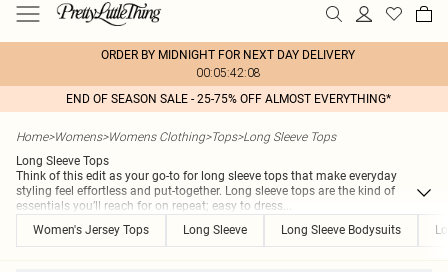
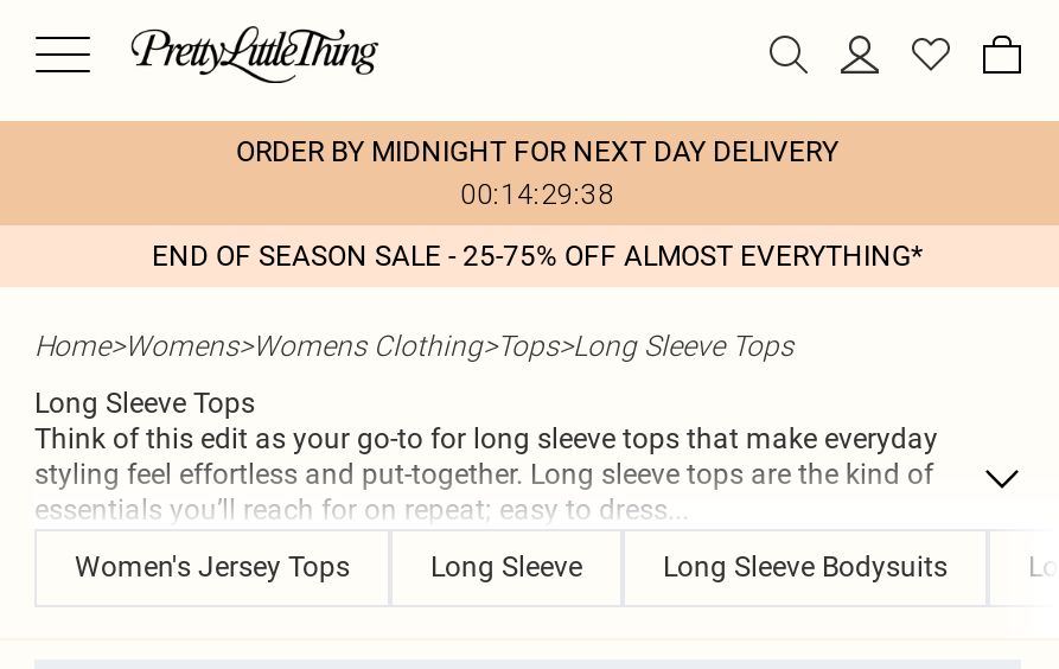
- 00:05:42:08
+ 00:14:29:38
